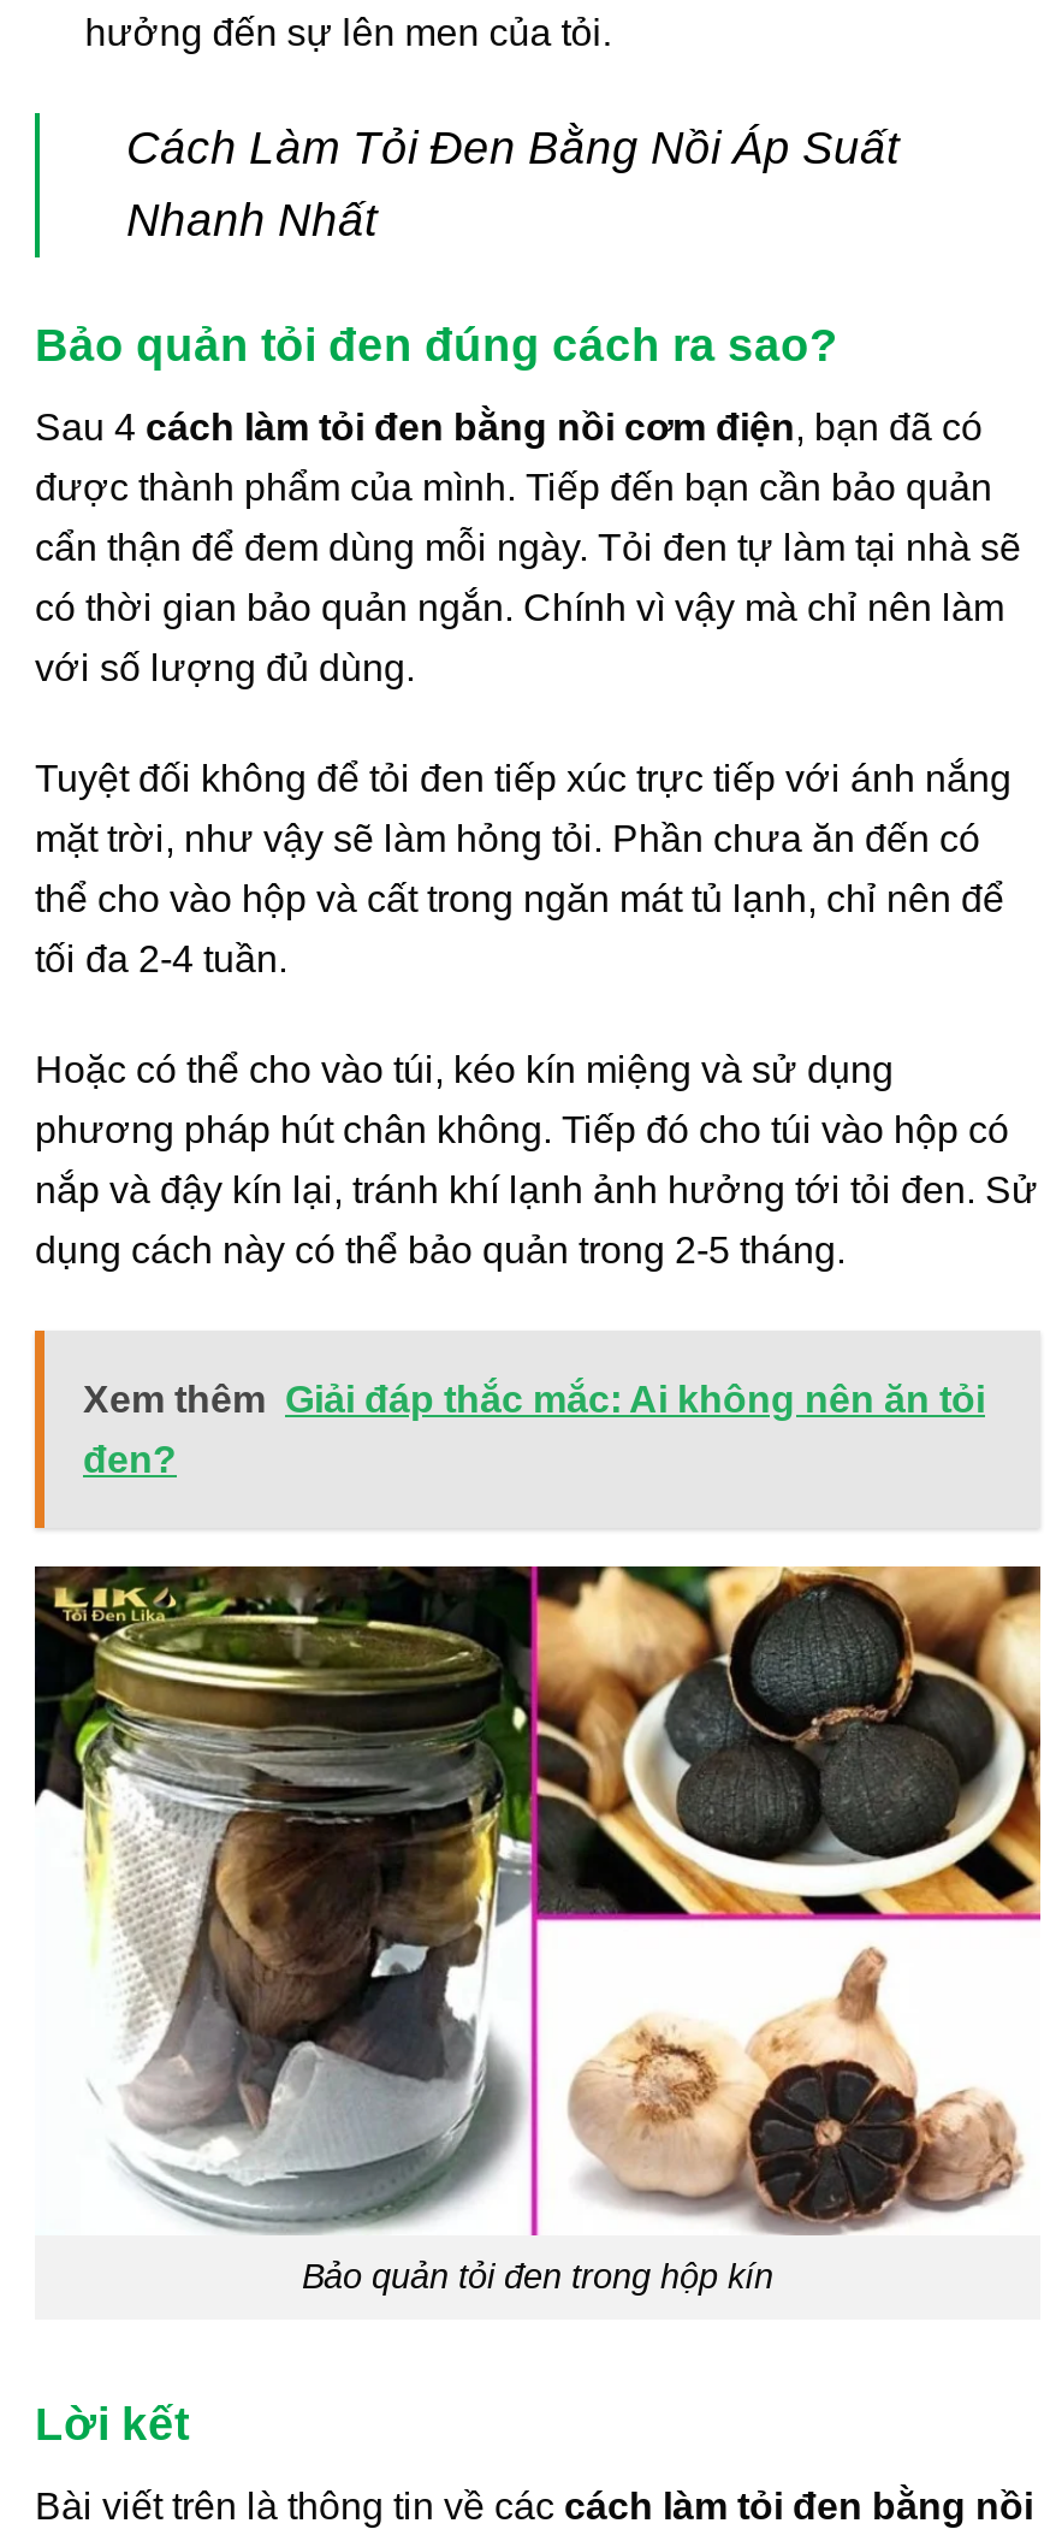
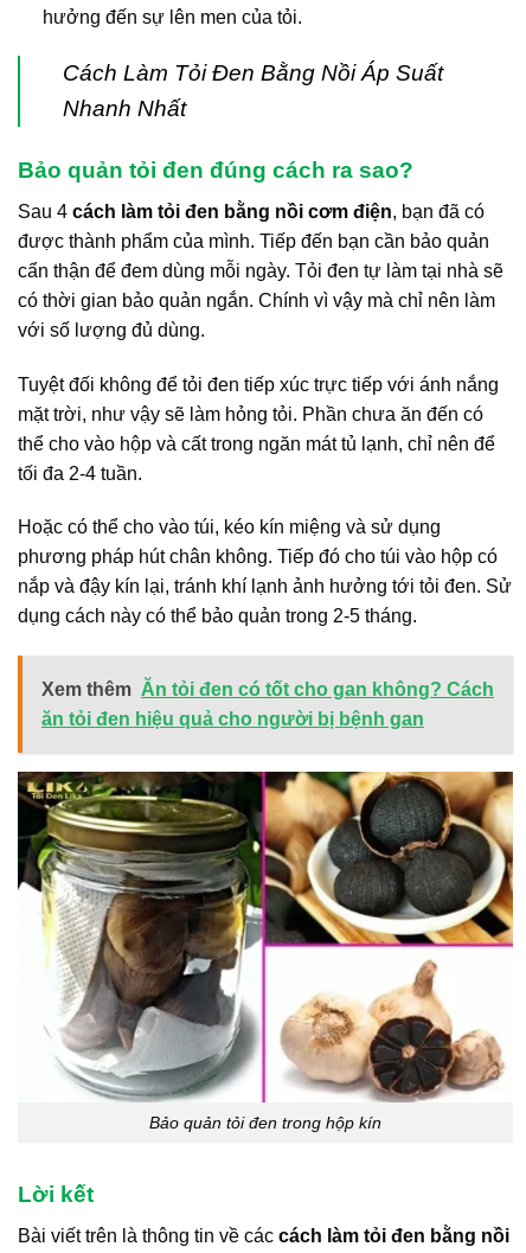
- Xem thêm Giải đáp thắc mắc: Ai không nên ăn tỏi
+ Xem thêm Ăn tỏi đen có tốt cho gan không? Cách

- đen?
+ ăn tỏi đen hiệu quả cho người bị bệnh gan
